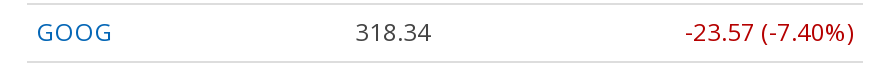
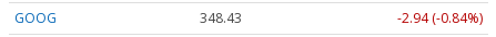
- 318.34
+ 348.43

- -23.57 (-7.40%)
+ -2.94 (-0.84%)
